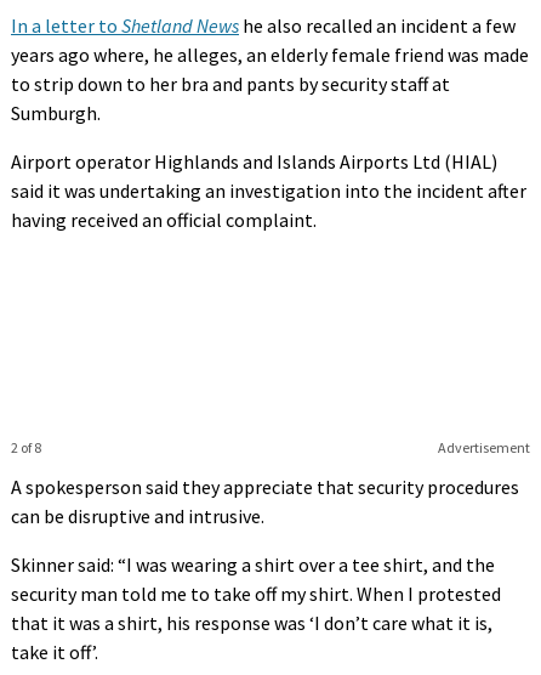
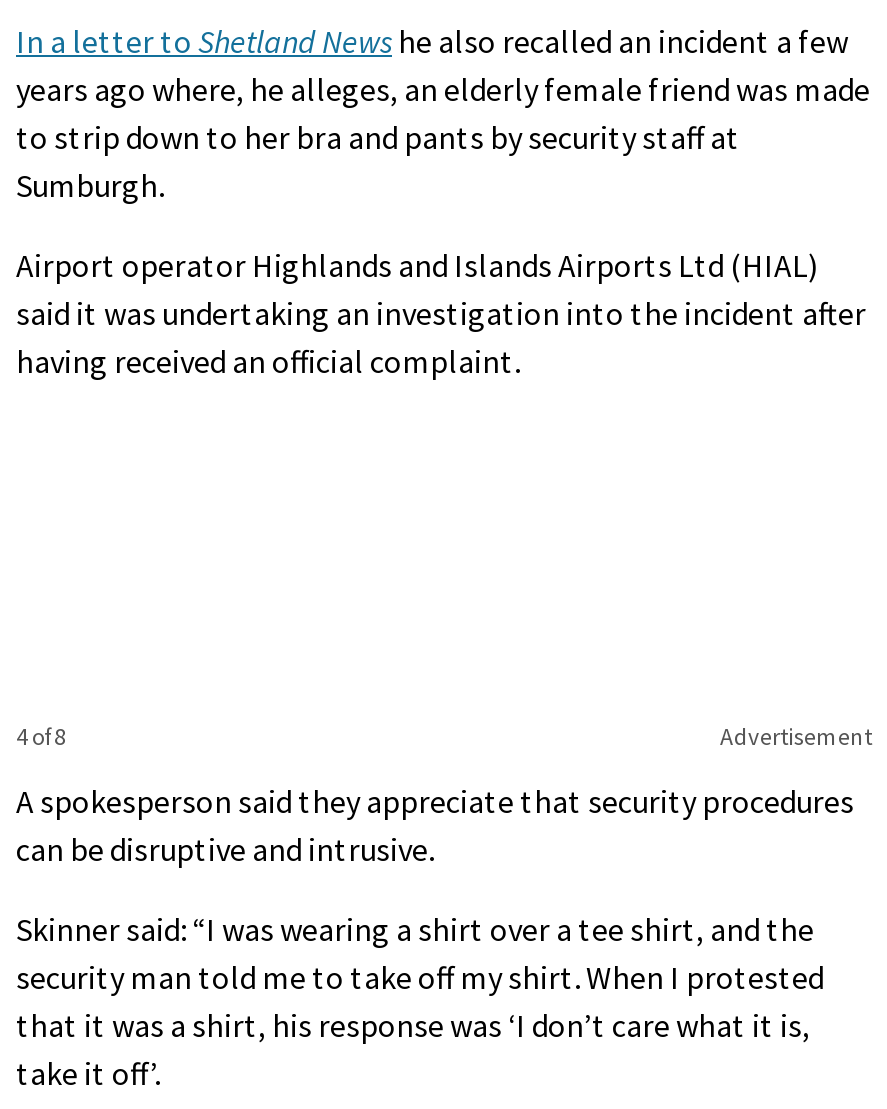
- 2 of 8
+ 4 of 8
